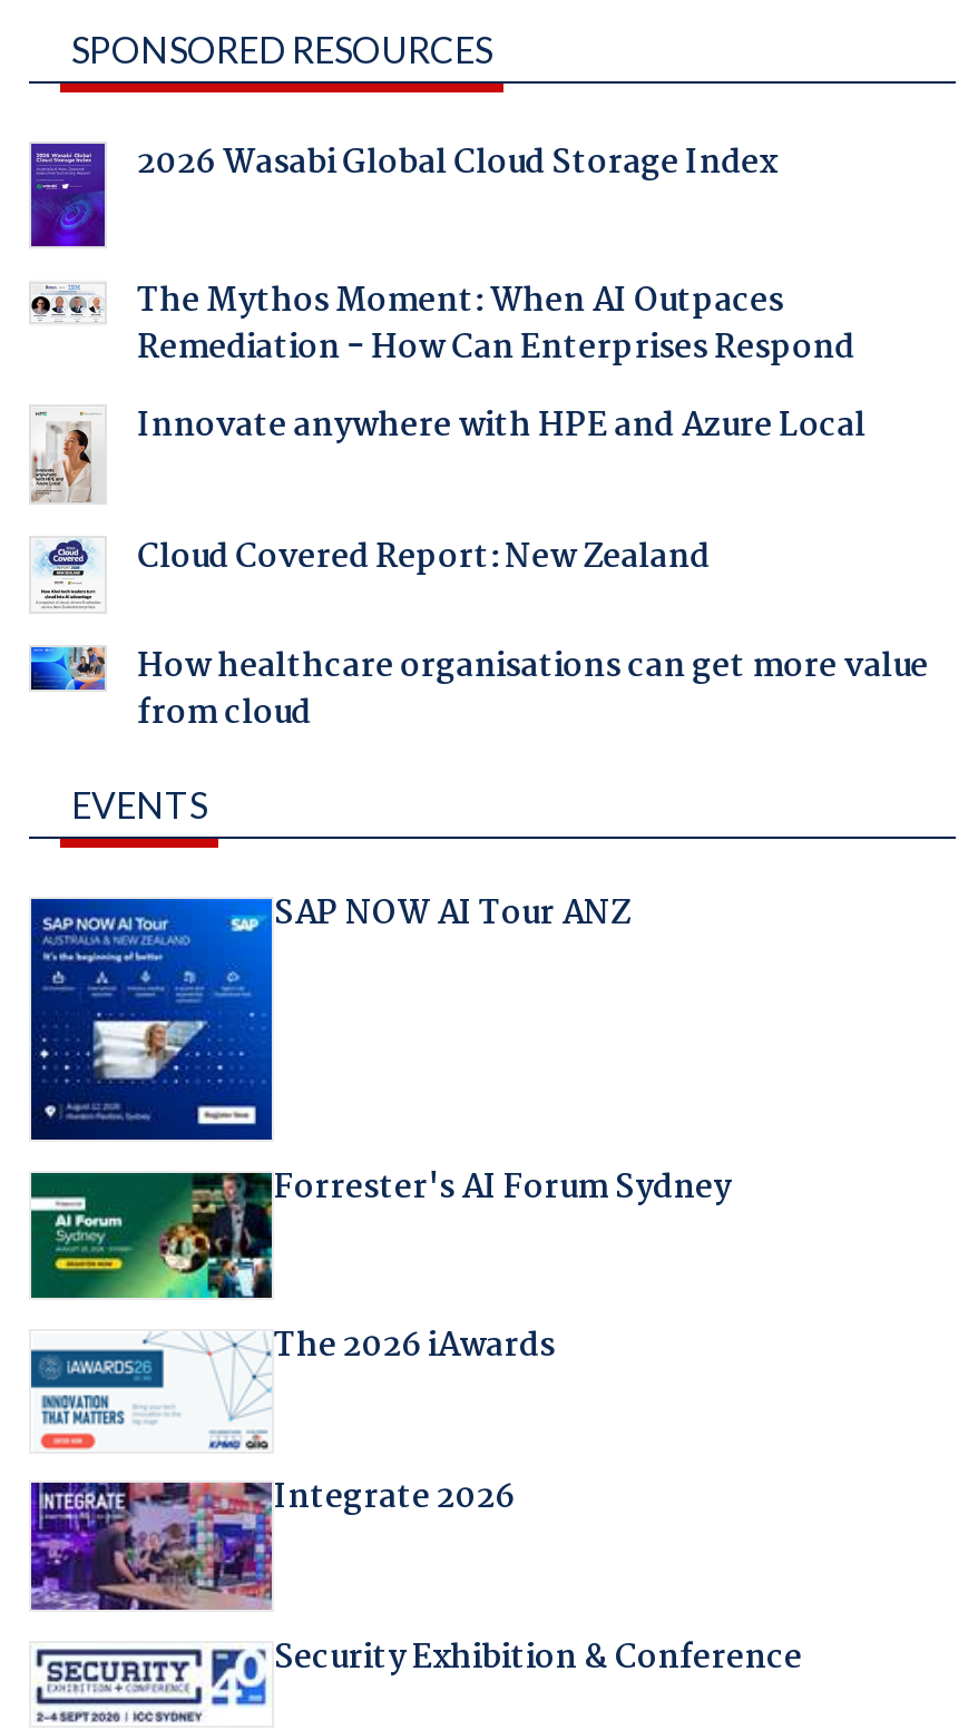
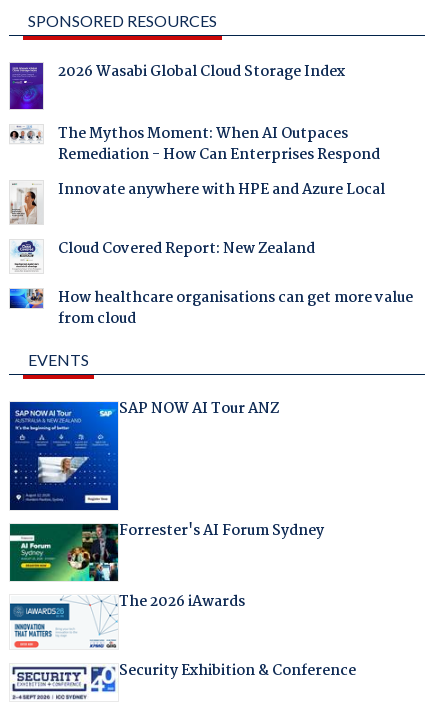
- [image]
- Integrate 2026
